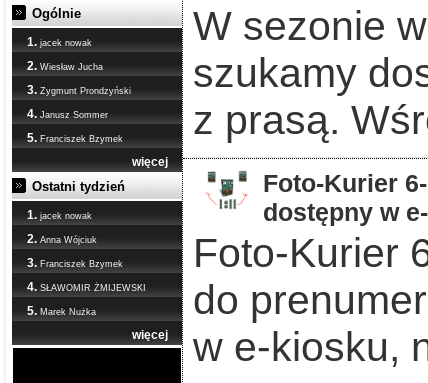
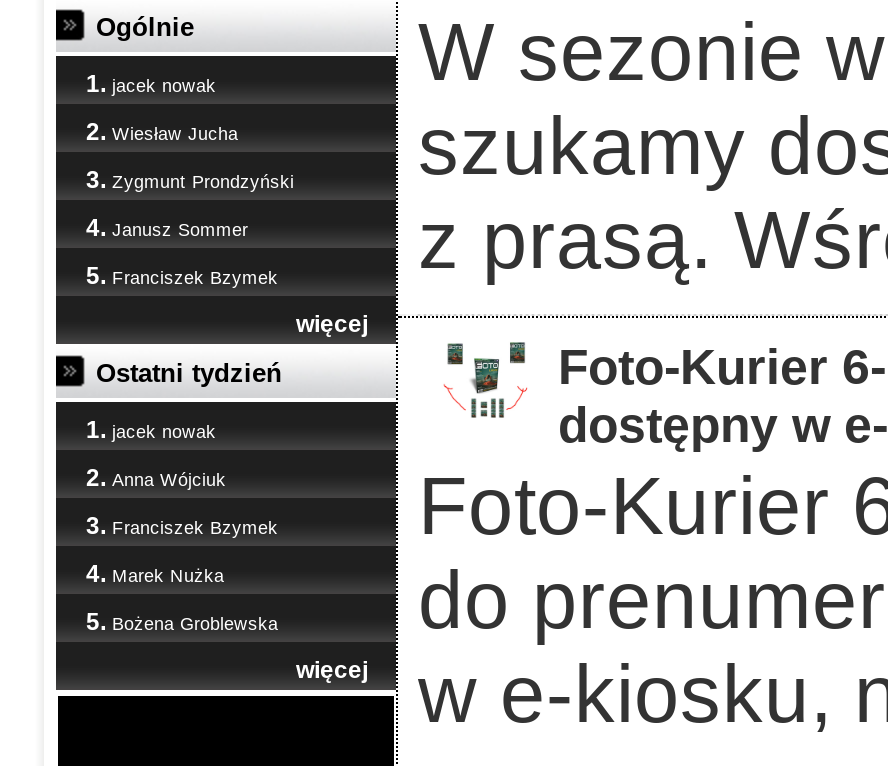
- 4. SŁAWOMIR ŻMIJEWSKI
+ 4. Marek Nużka

- 5. Marek Nużka
+ 5. Bożena Groblewska
